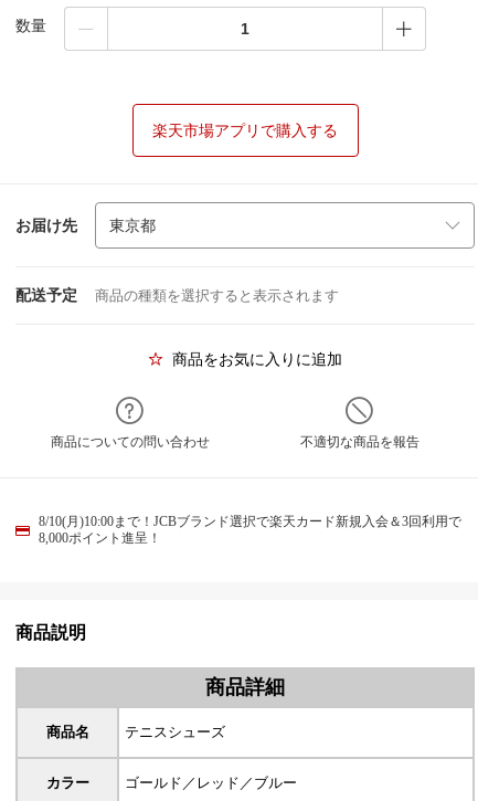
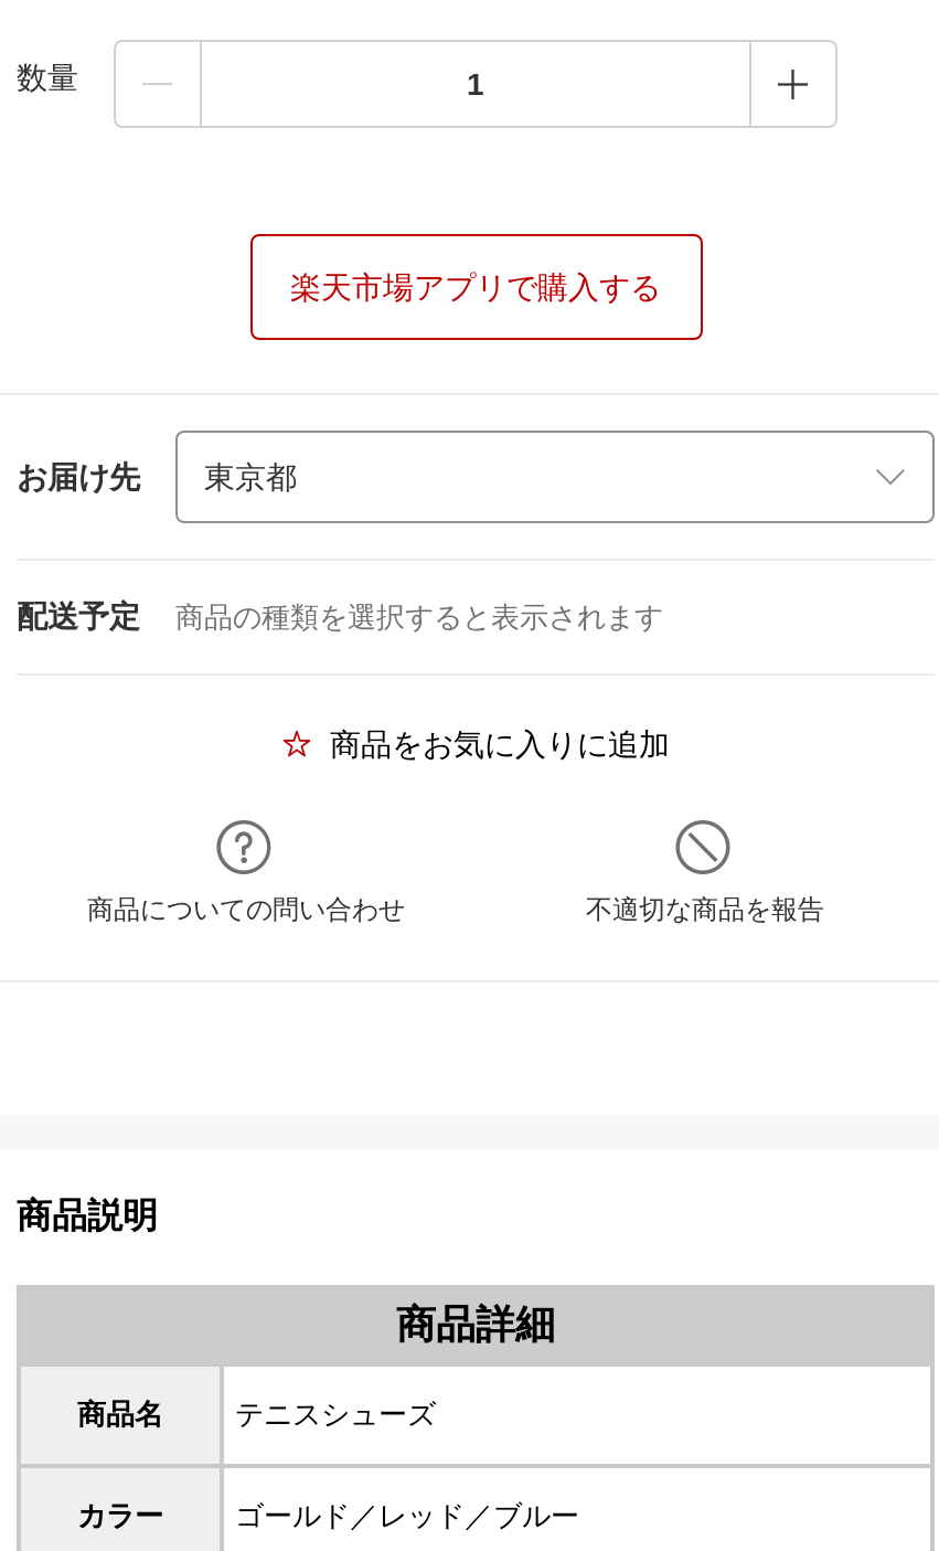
- 8/10(月)10:00まで！JCBブランド選択で楽天カード新規入会＆3回利用で
- 8,000ポイント進呈！
